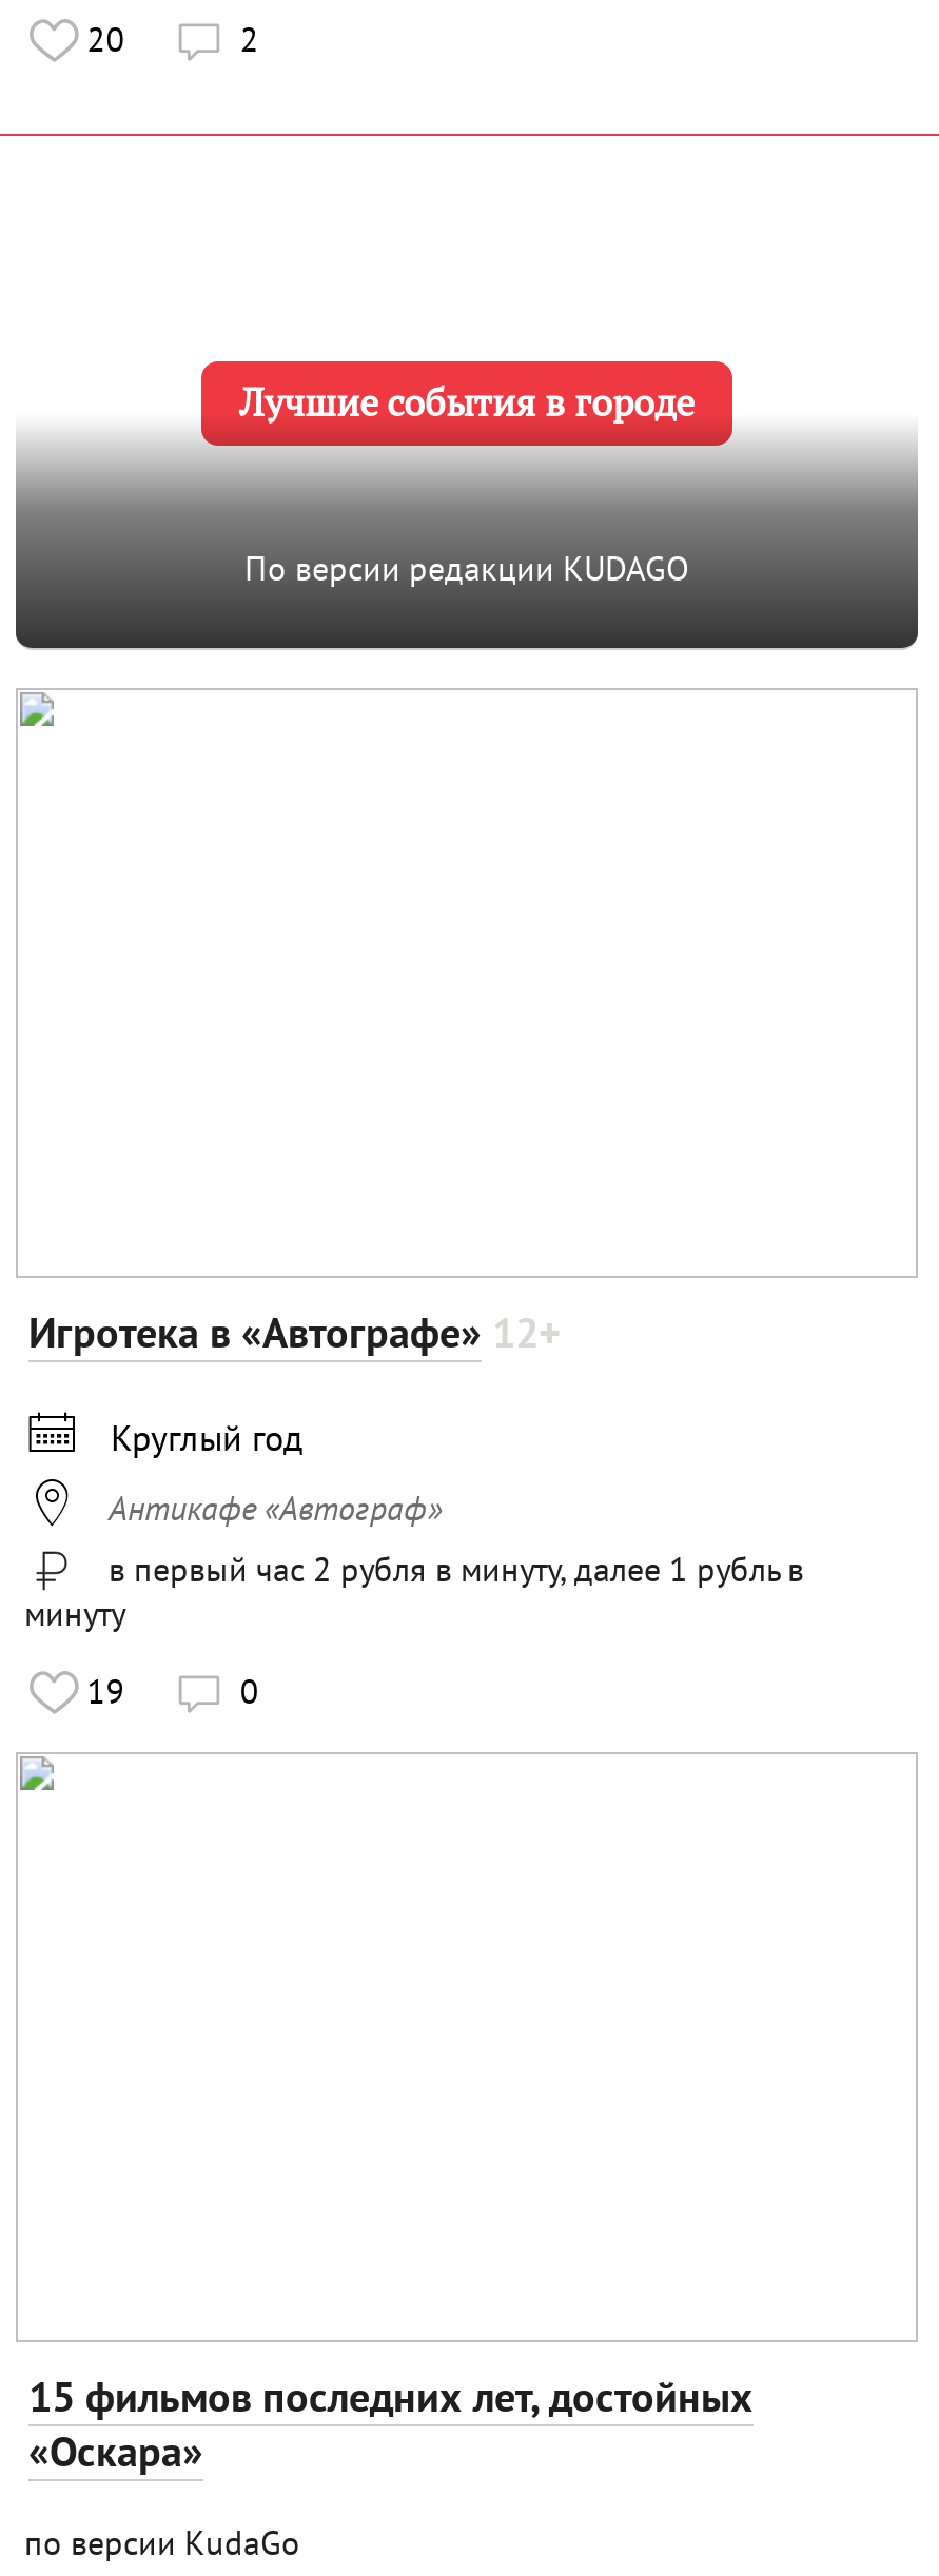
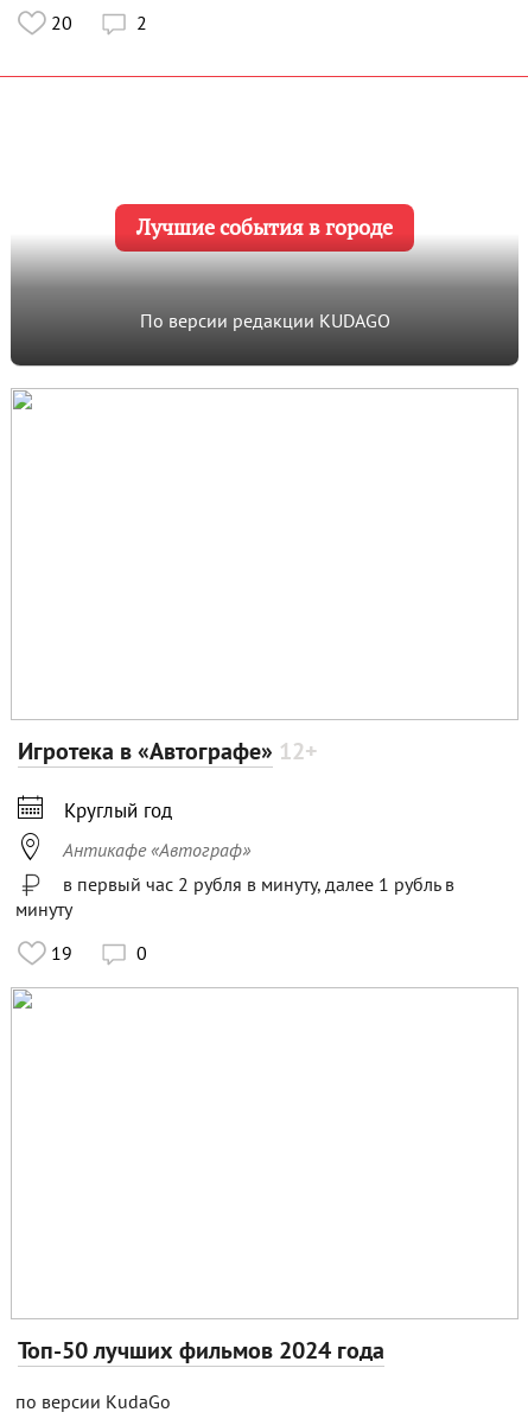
- 15 фильмов последних лет, достойных
- «Оскара»
+ Топ-50 лучших фильмов 2024 года
